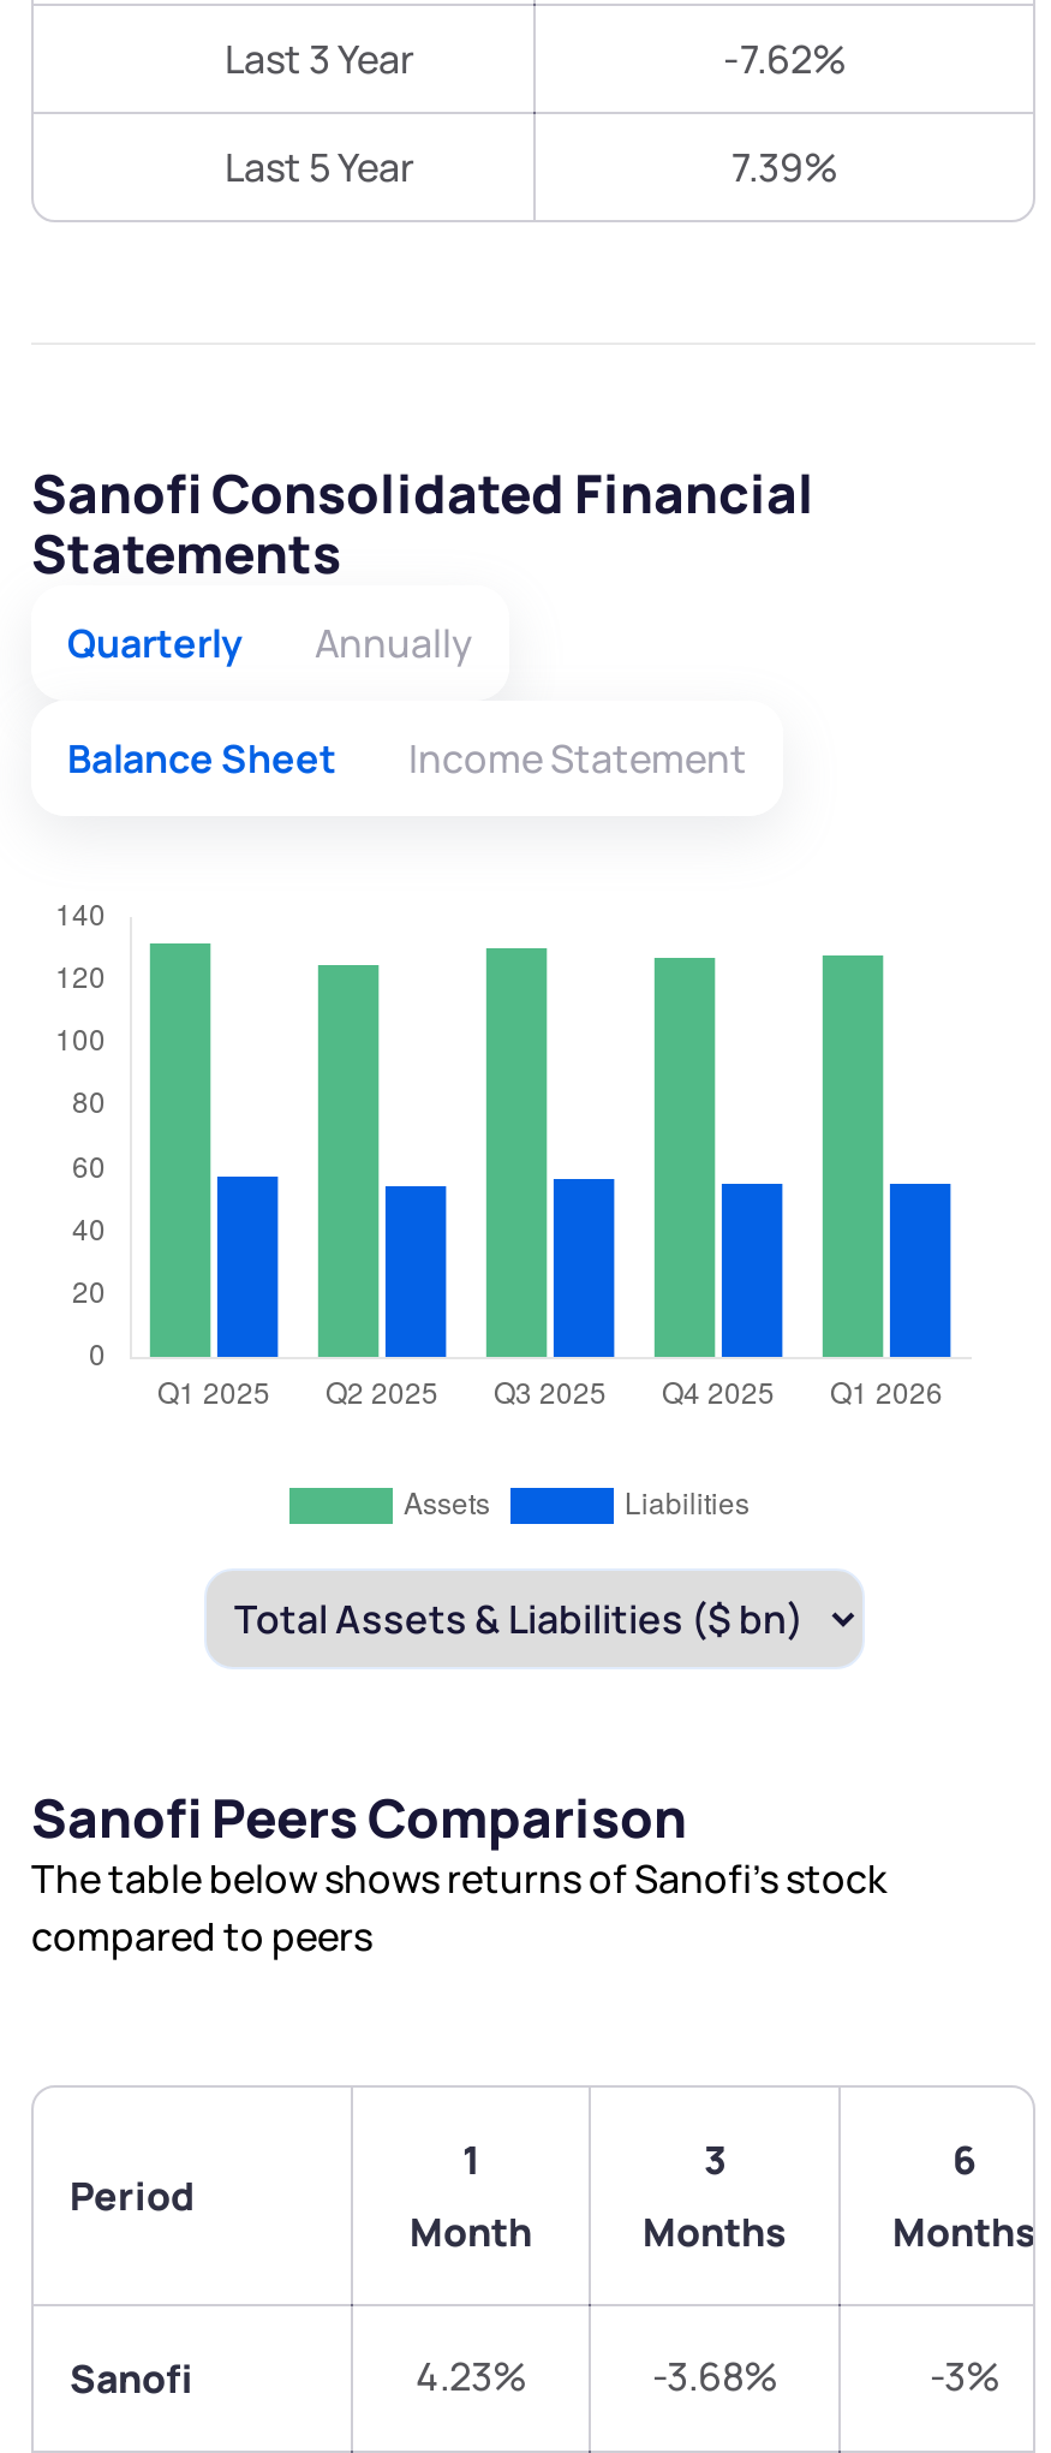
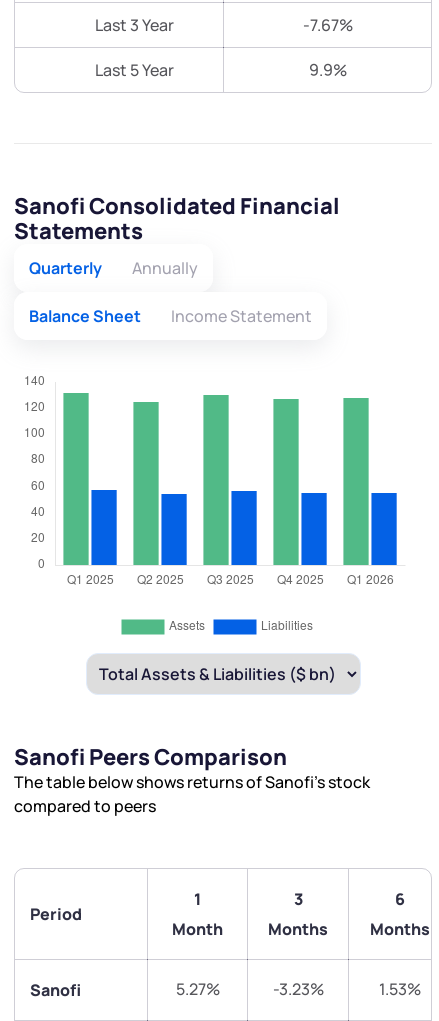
- -7.62%
+ -7.67%

- 7.39%
+ 9.9%

- 4.23%
+ 5.27%

- -3.68%
+ -3.23%

- -3%
+ 1.53%
